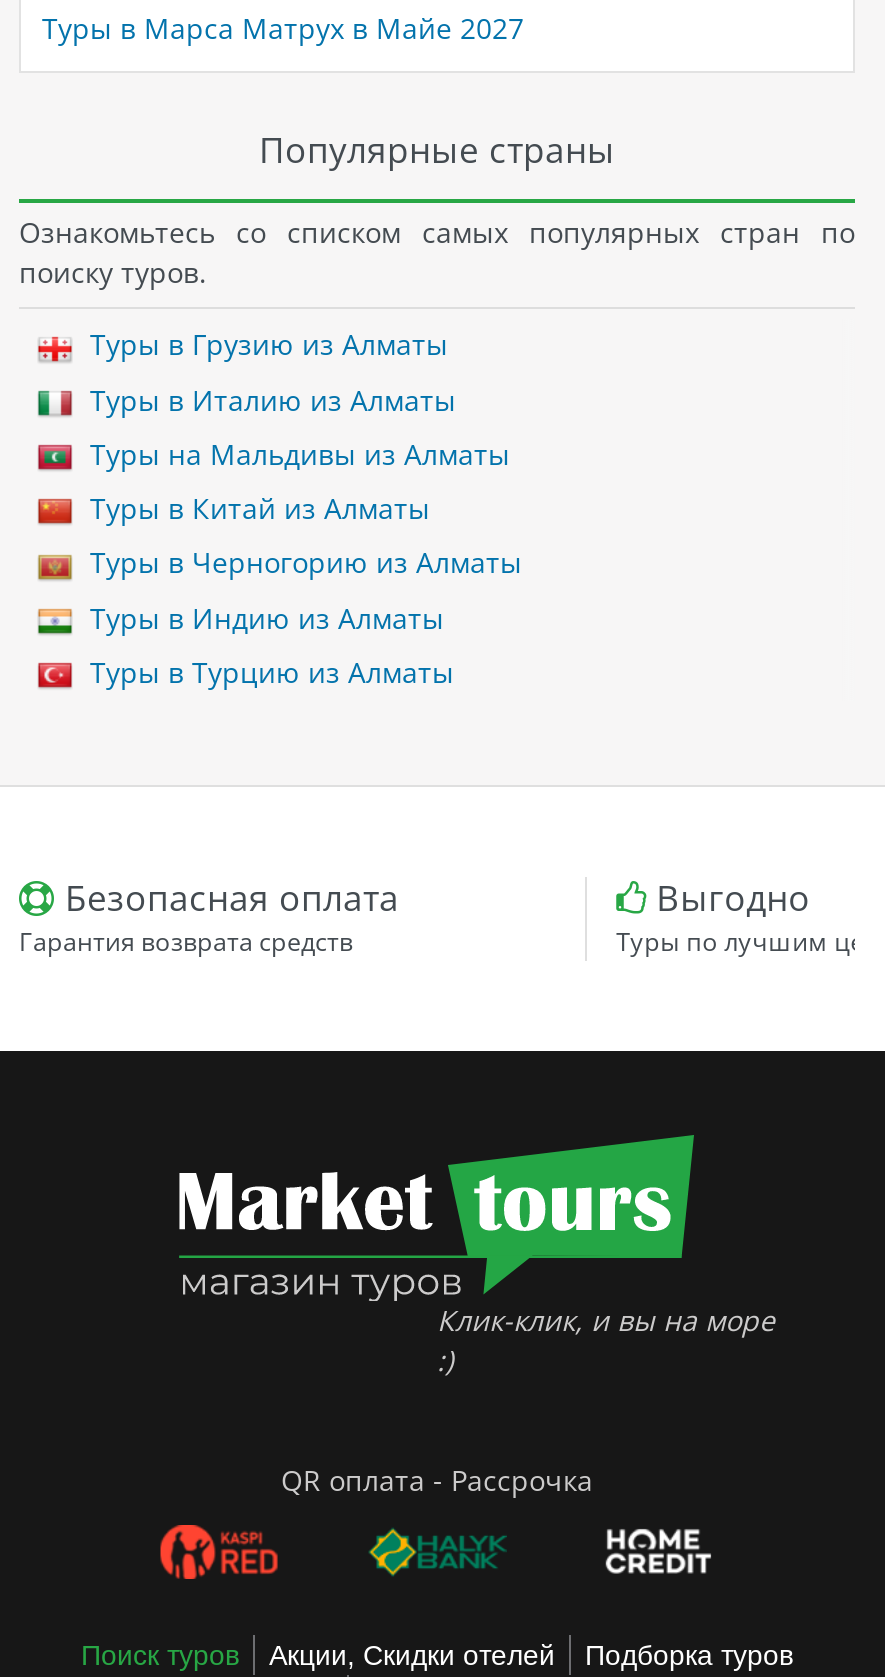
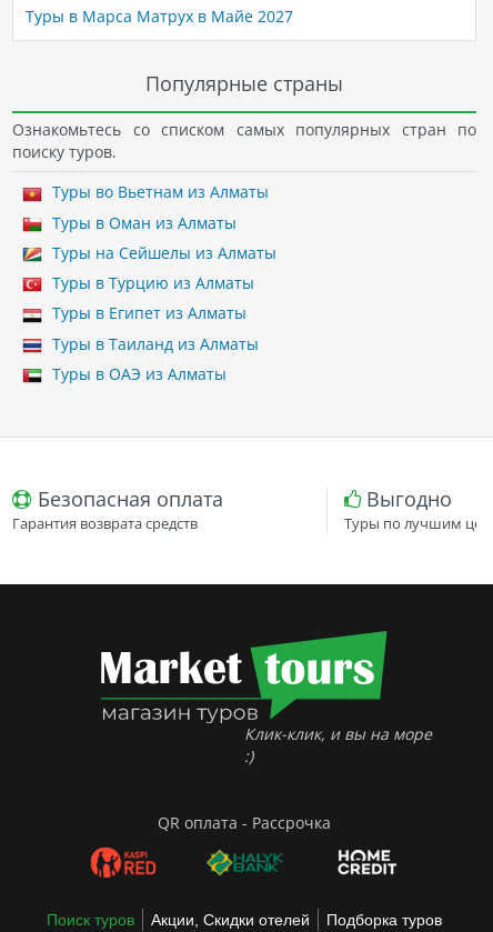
- Туры в Грузию из Алматы
- Туры в Италию из Алматы
- Туры на Мальдивы из Алматы
- Туры в Китай из Алматы
- Туры в Черногорию из Алматы
- Туры в Индию из Алматы
+ Туры во Вьетнам из Алматы
+ Туры в Оман из Алматы
+ Туры на Сейшелы из Алматы

moved up: Туры в Турцию из Алматы

+ Туры в Египет из Алматы
+ Туры в Таиланд из Алматы
+ Туры в ОАЭ из Алматы
